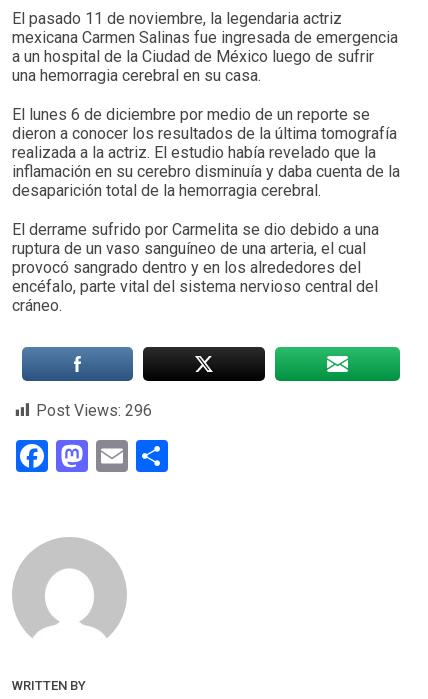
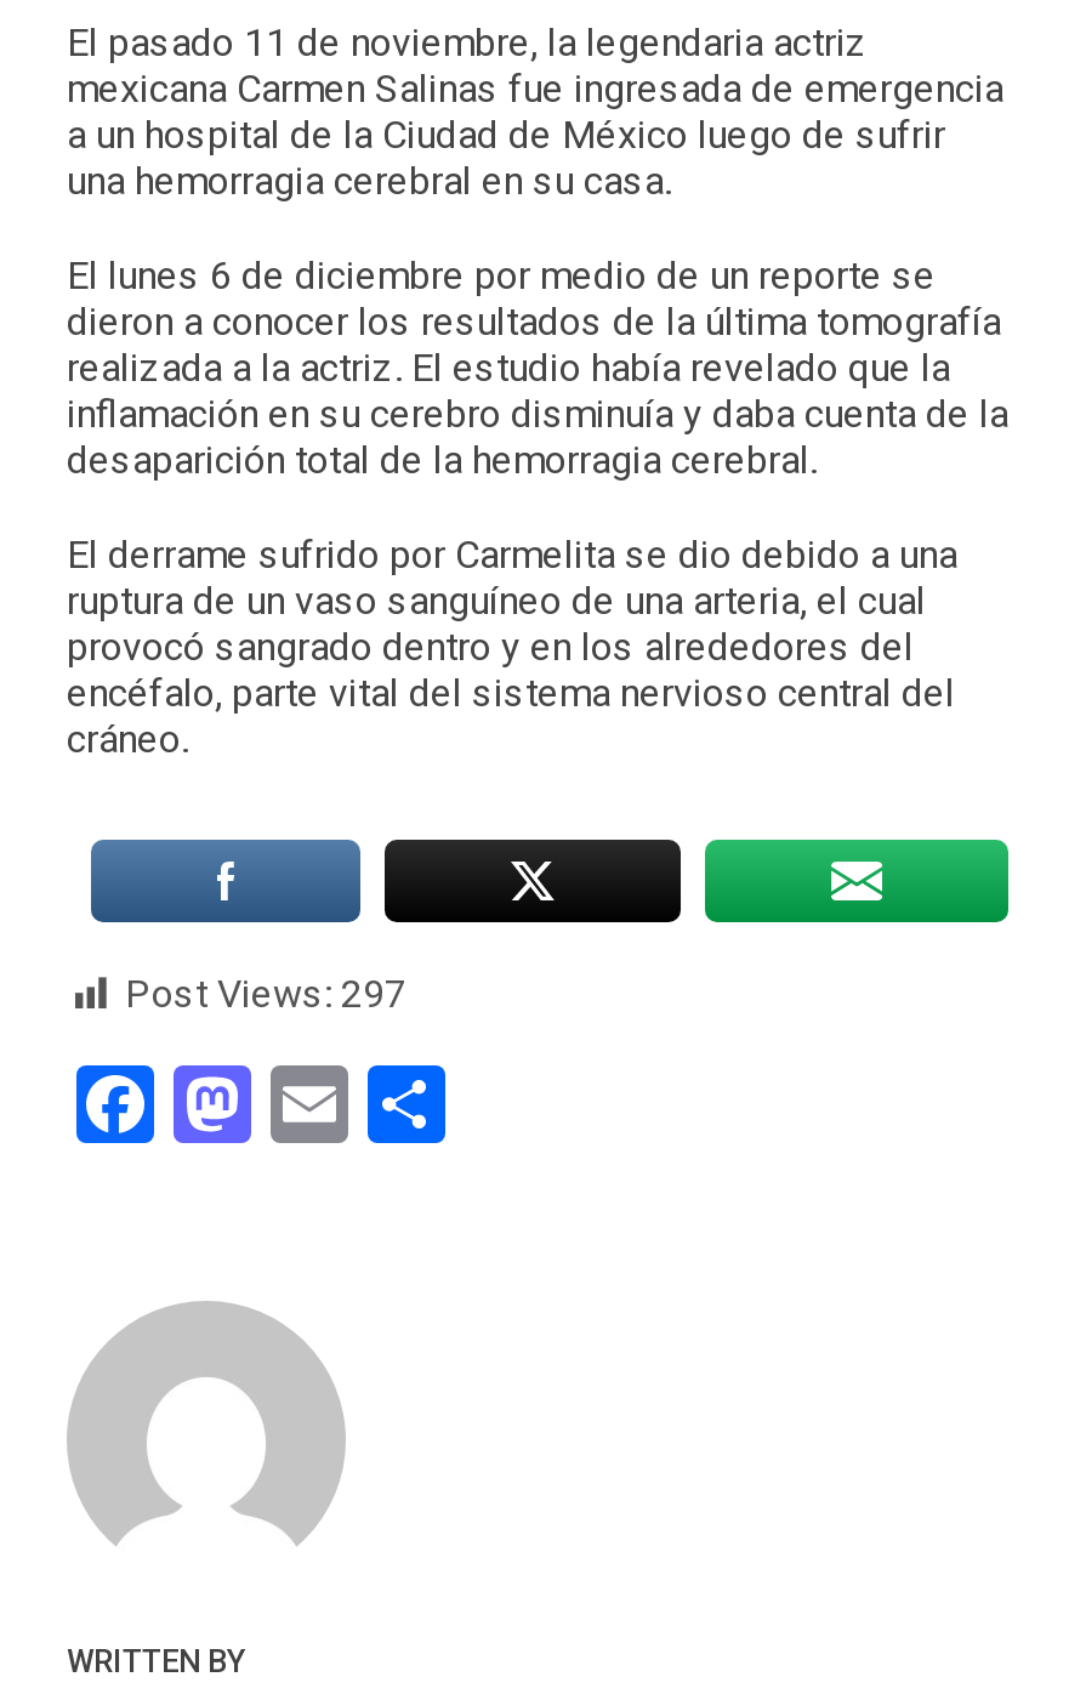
- Post Views: 296
+ Post Views: 297
